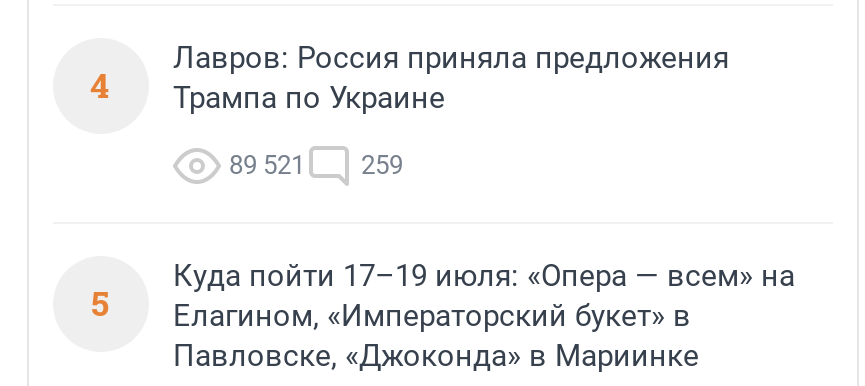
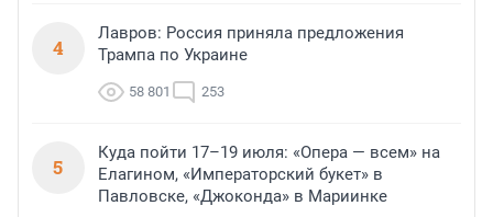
- 89 521
+ 58 801

- 259
+ 253
